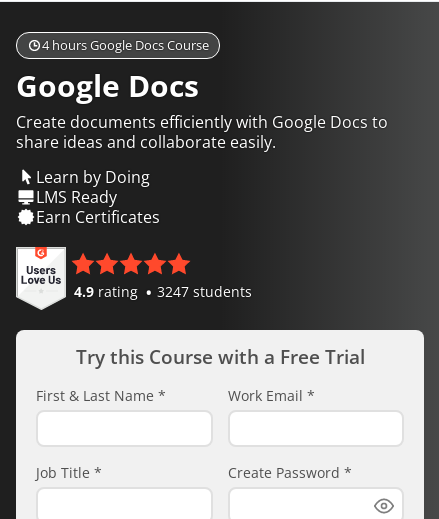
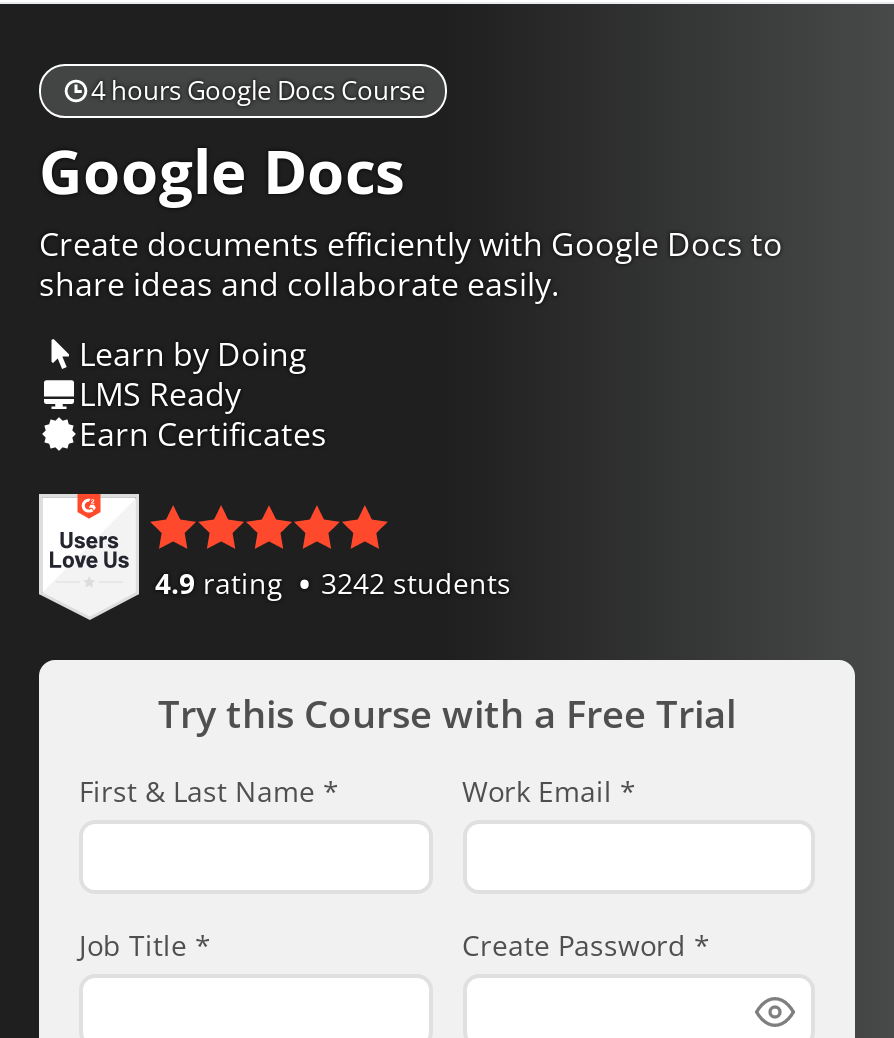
- 4.9 rating 3247 students
+ 4.9 rating 3242 students
